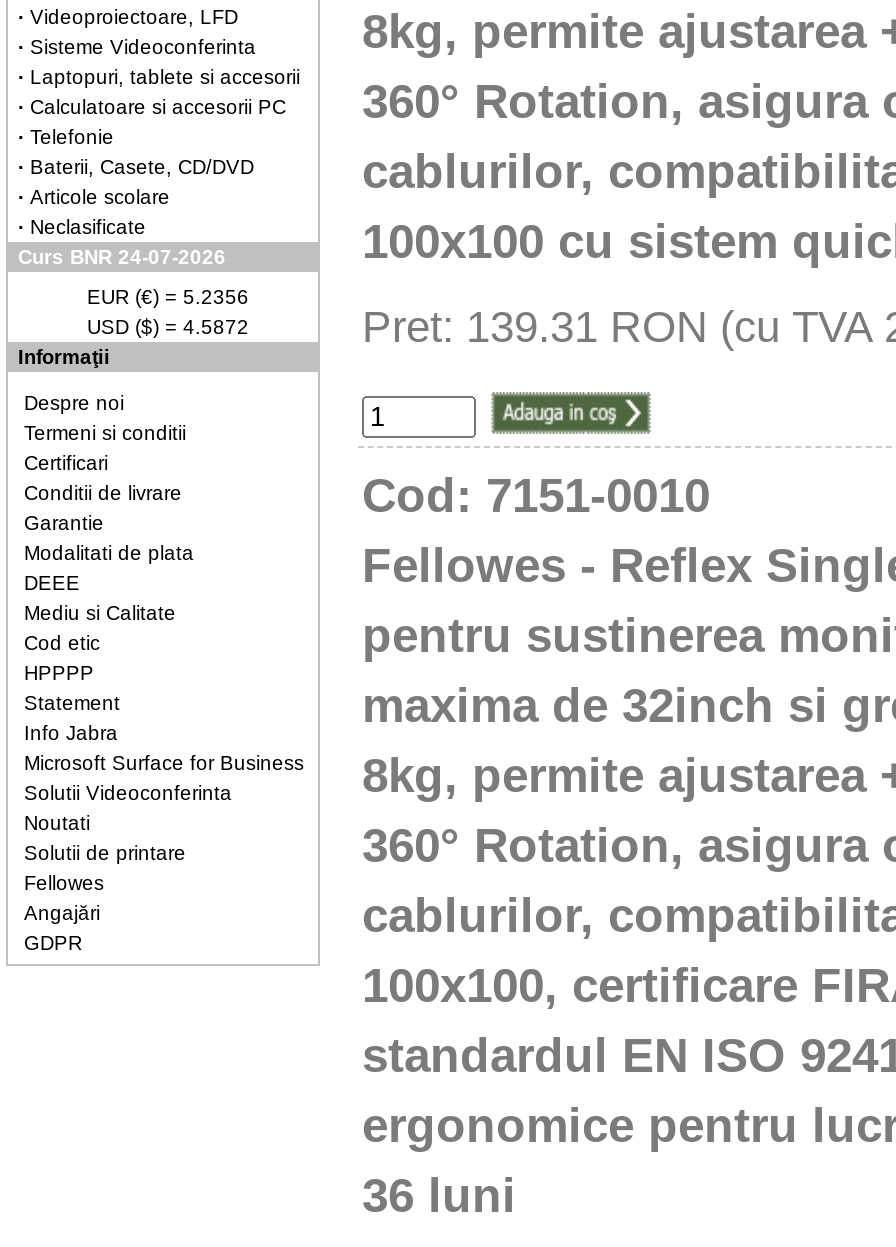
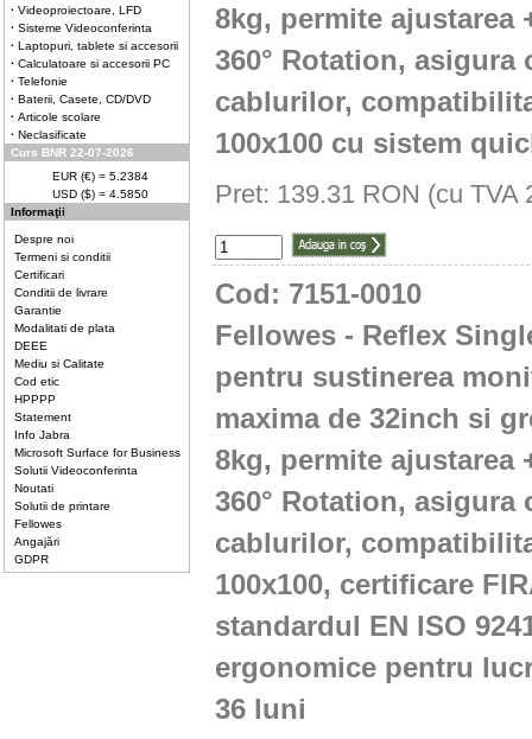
- Curs BNR 24-07-2026
+ Curs BNR 22-07-2026

- EUR (€) = 5.2356
+ EUR (€) = 5.2384

- USD ($) = 4.5872
+ USD ($) = 4.5850
